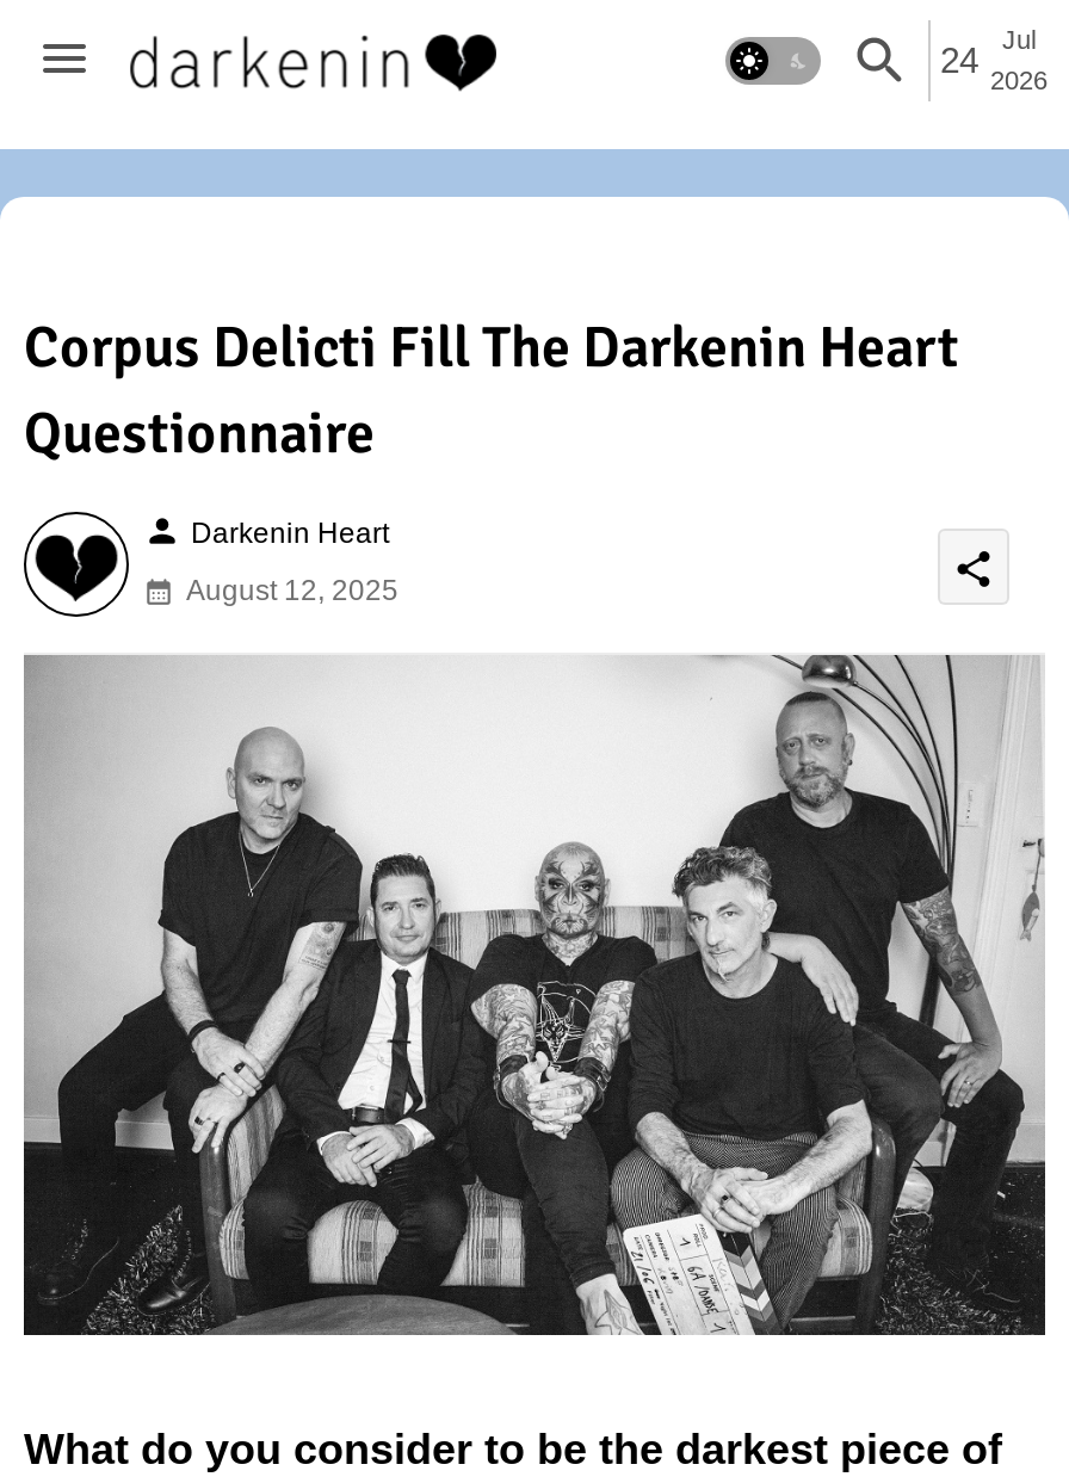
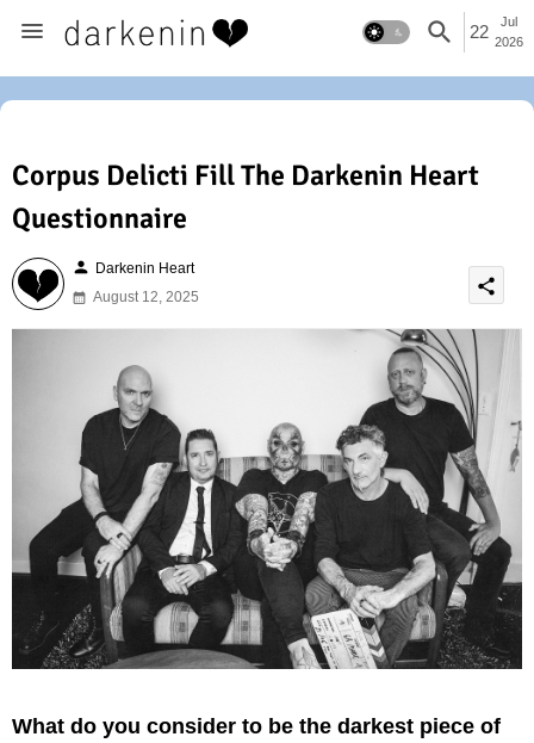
- 24 2026
+ 22 2026
